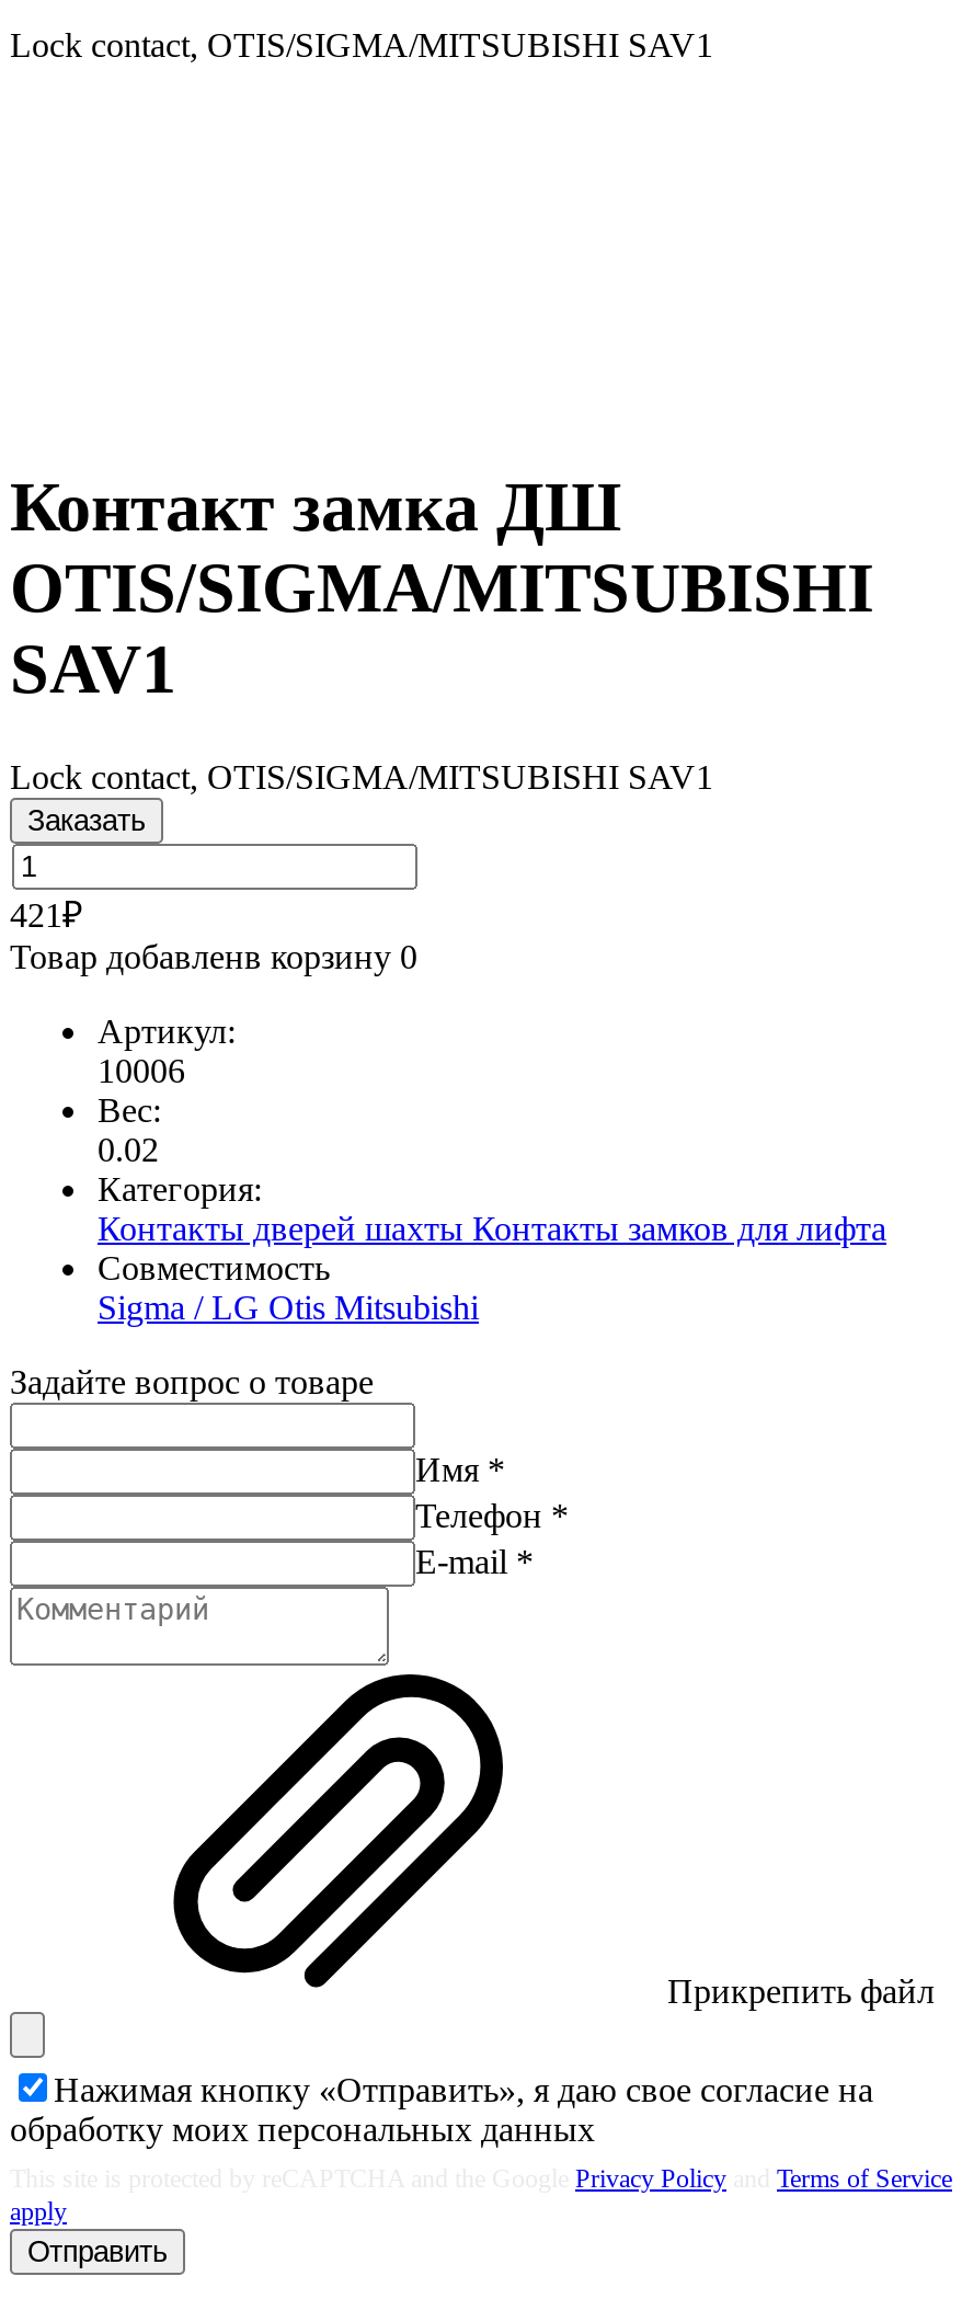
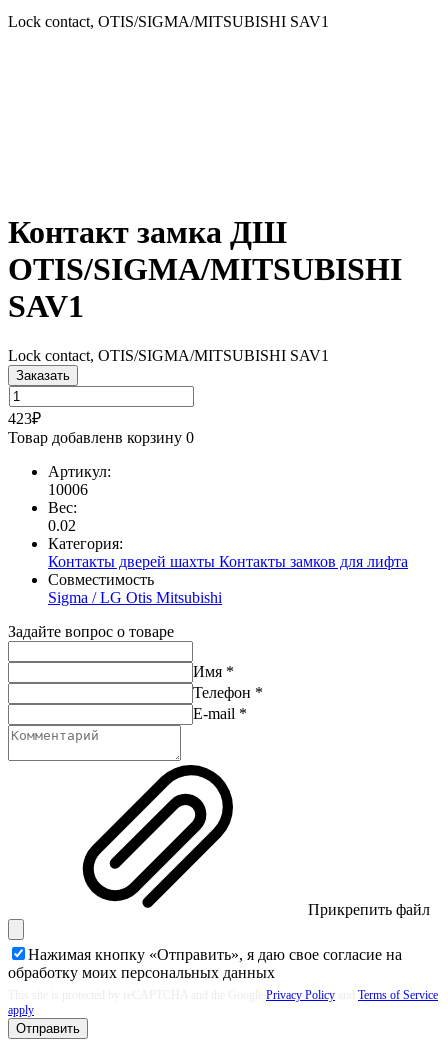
- 421₽
+ 423₽
